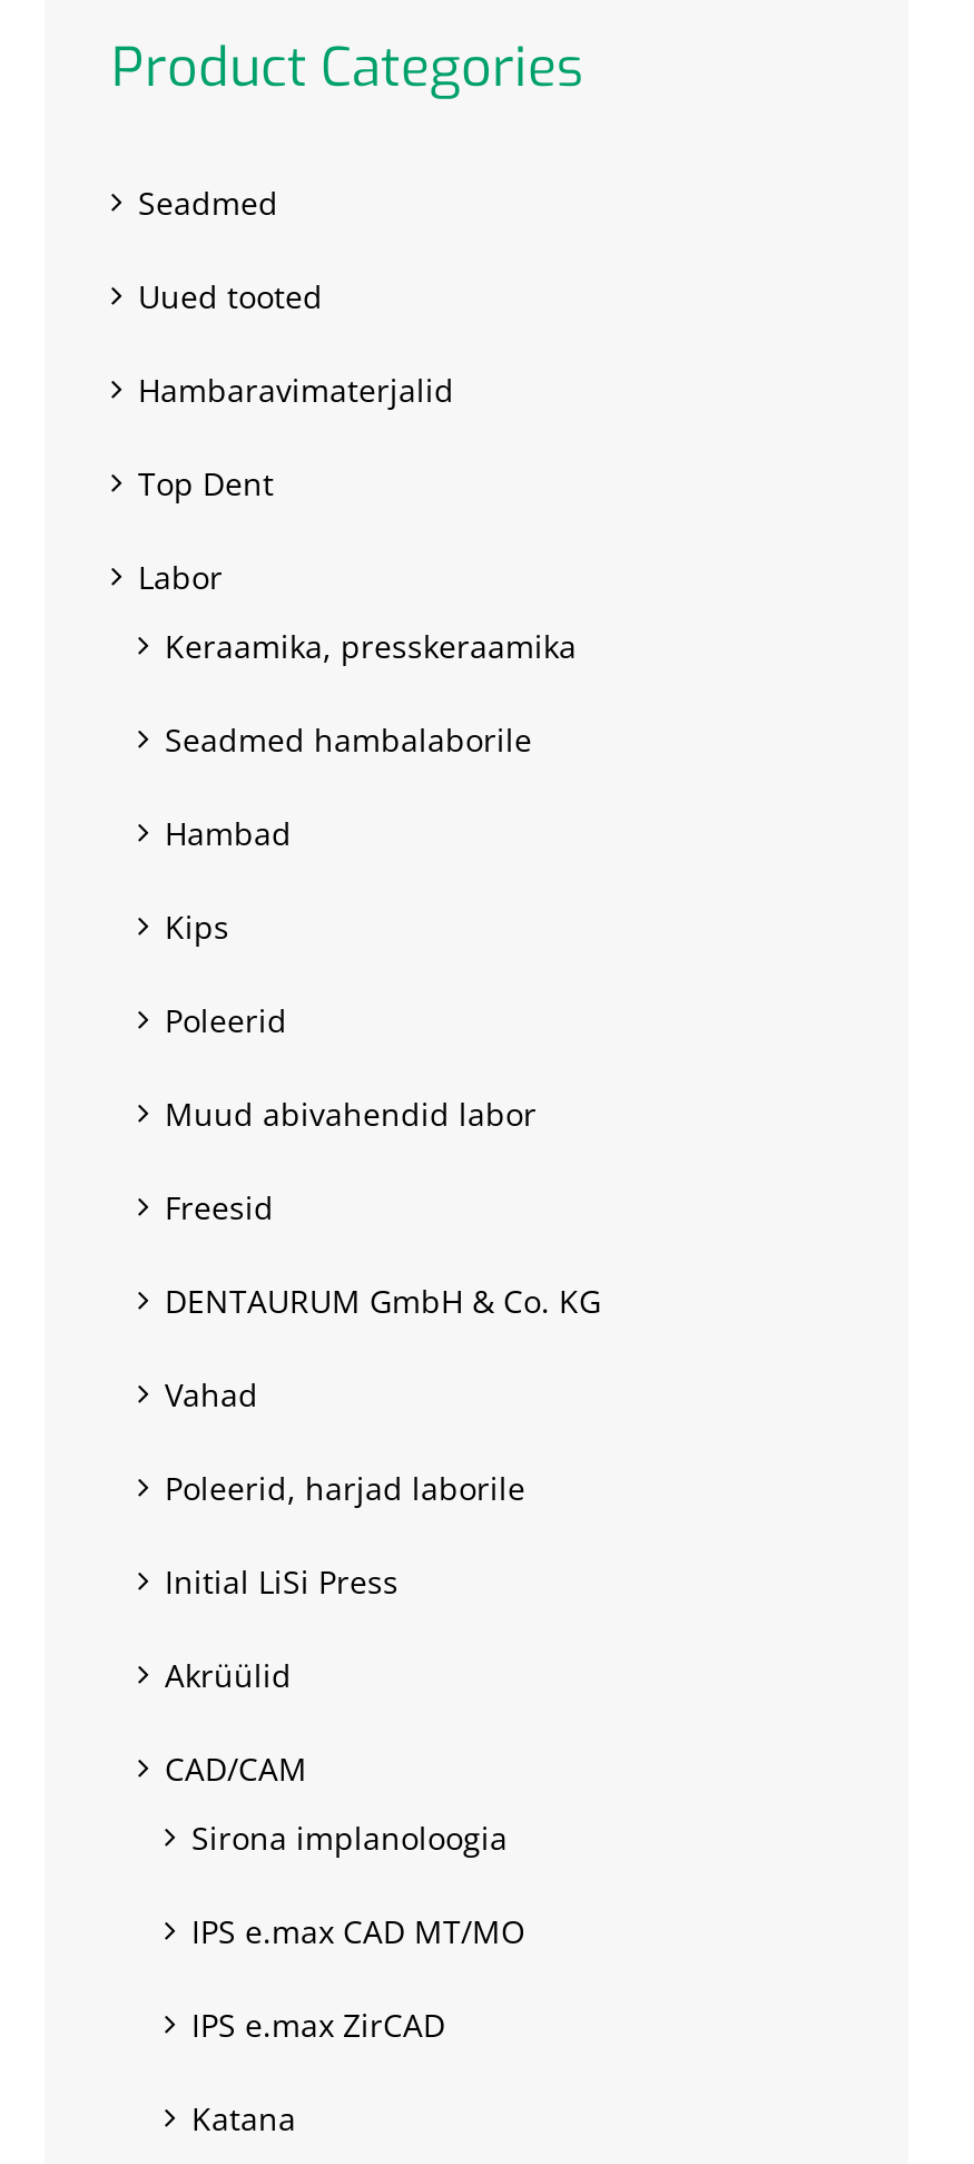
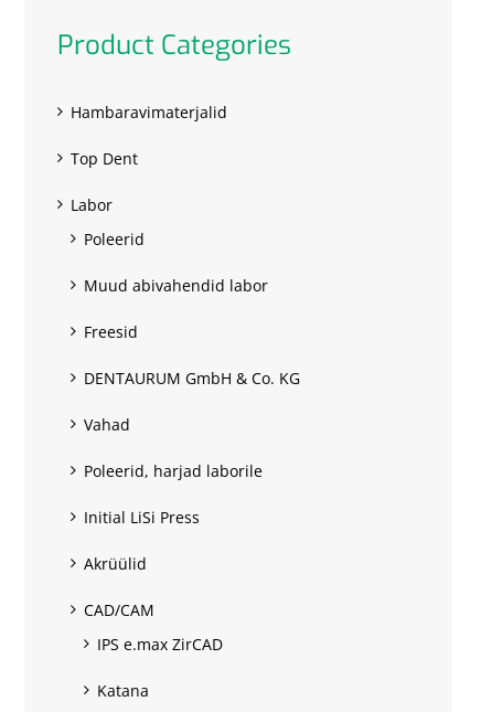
- Seadmed
- Uued tooted

- Keraamika, presskeraamika
- Seadmed hambalaborile
- Hambad
- Kips

- Sirona implanoloogia
- IPS e.max CAD MT/MO
